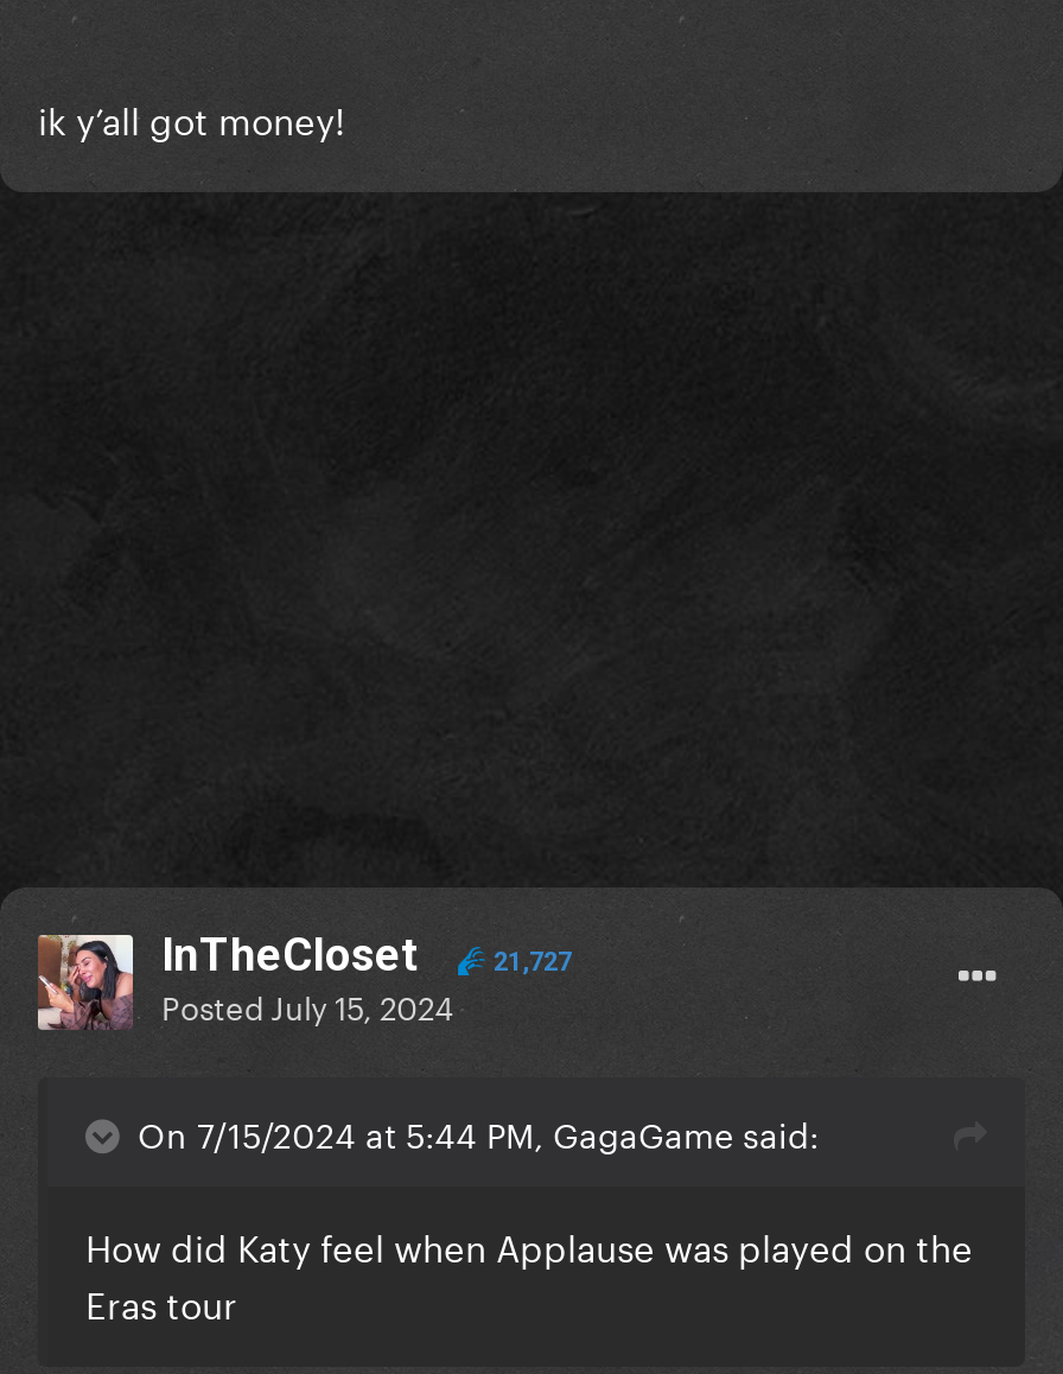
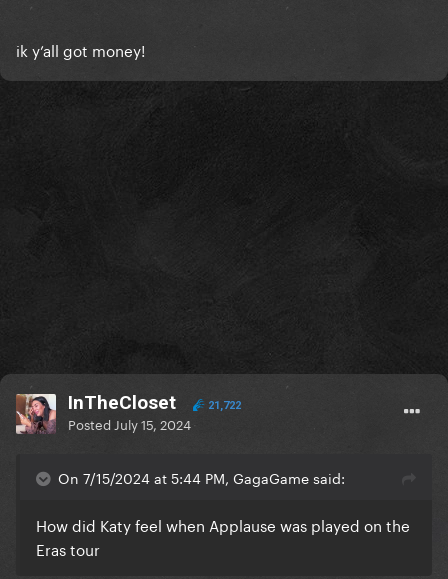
- 21,727
+ 21,722
